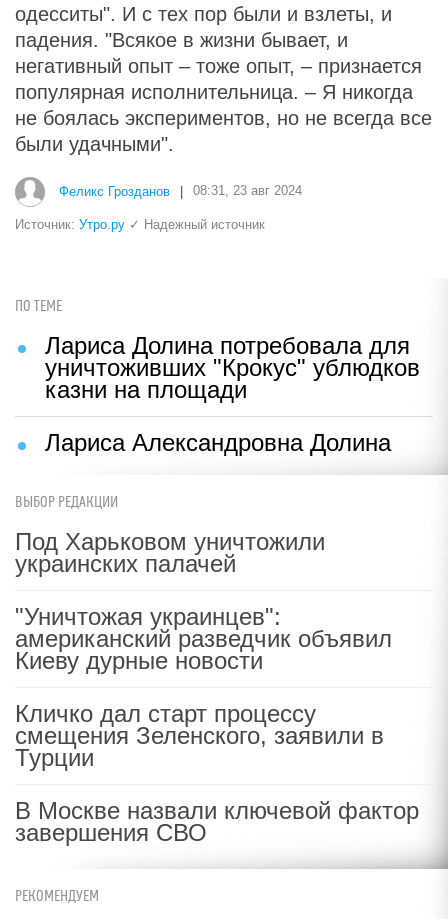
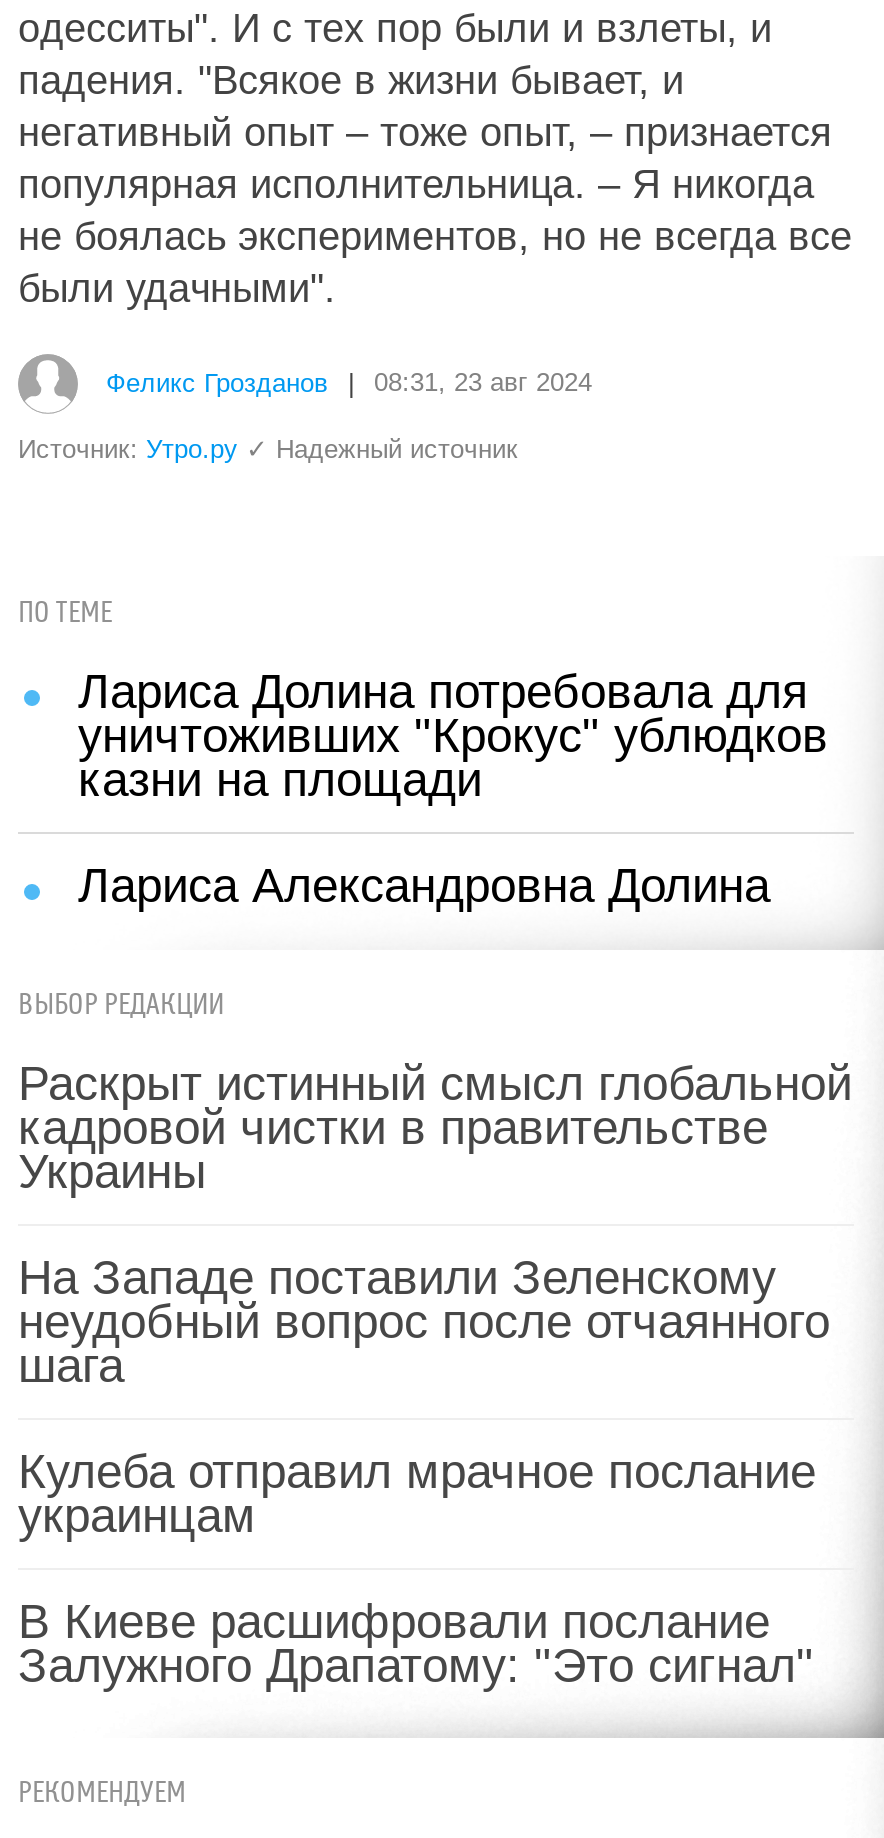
- Под Харьковом уничтожили
- украинских палачей
+ Раскрыт истинный смысл глобальной
+ кадровой чистки в правительстве
+ Украины

- "Уничтожая украинцев":
- американский разведчик объявил
- Киеву дурные новости
+ На Западе поставили Зеленскому
+ неудобный вопрос после отчаянного
+ шага

- Кличко дал старт процессу
- смещения Зеленского, заявили в
- Турции
+ Кулеба отправил мрачное послание
+ украинцам

- В Москве назвали ключевой фактор
- завершения СВО
+ В Киеве расшифровали послание
+ Залужного Драпатому: "Это сигнал"
